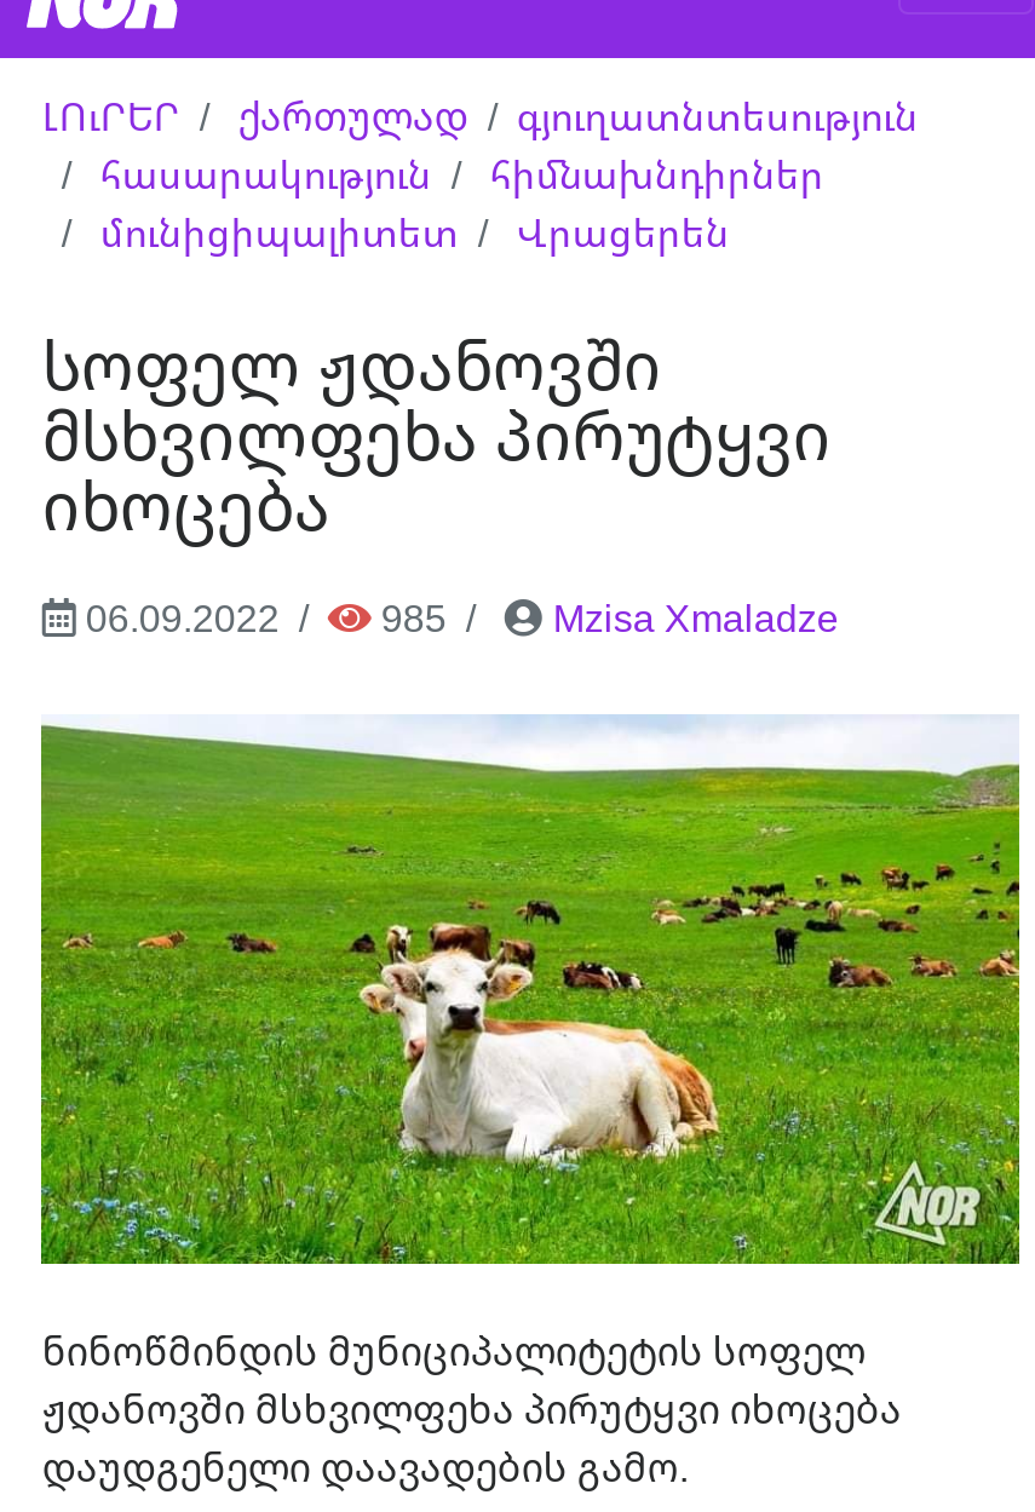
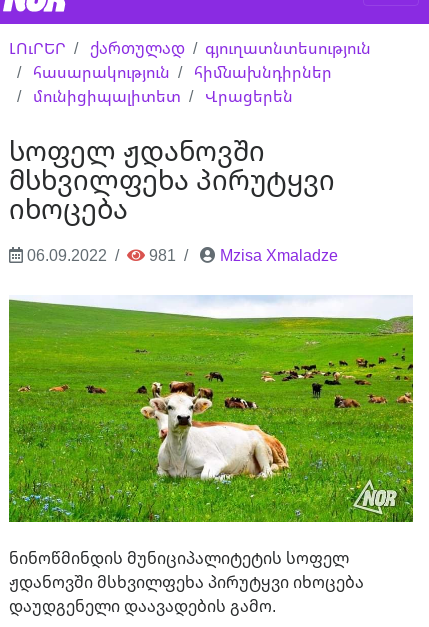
- 06.09.2022 985 Mzisa Xmaladze
+ 06.09.2022 981 Mzisa Xmaladze
